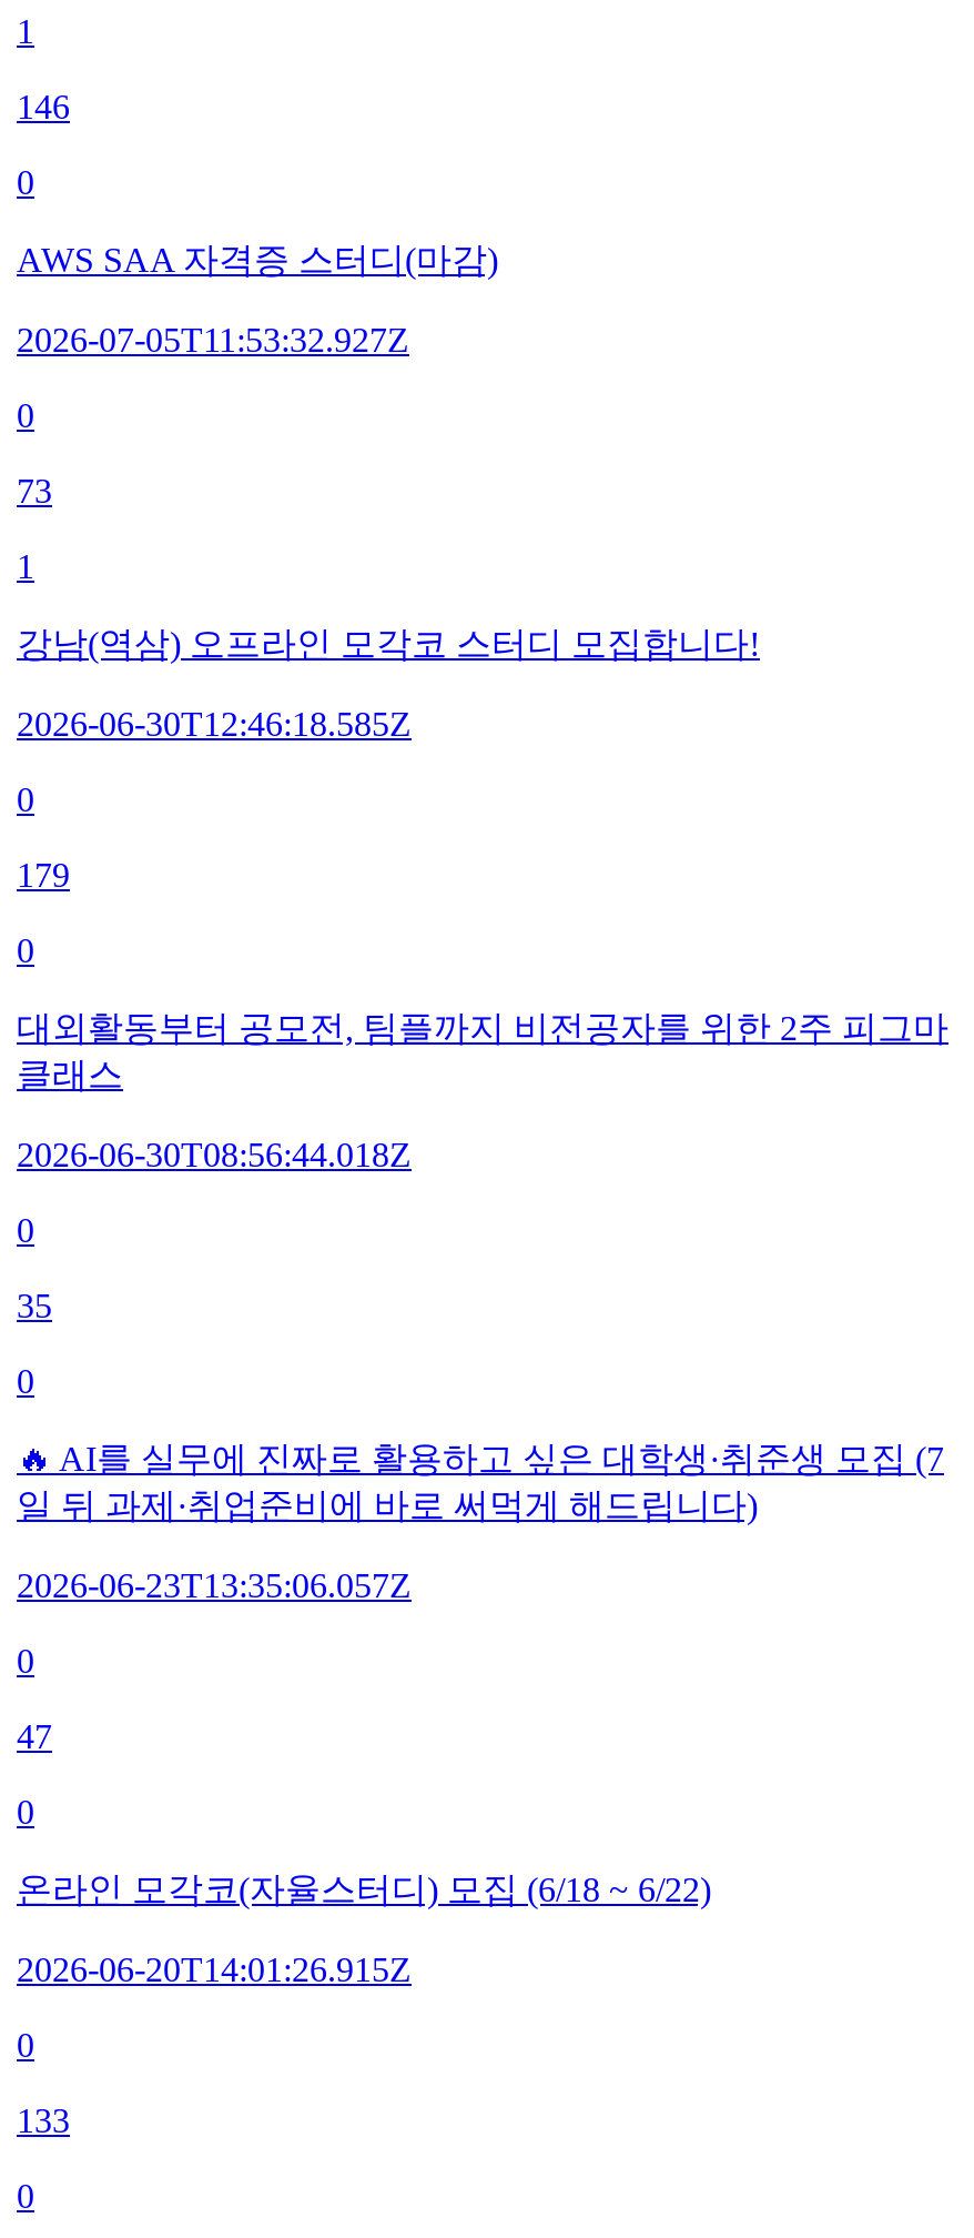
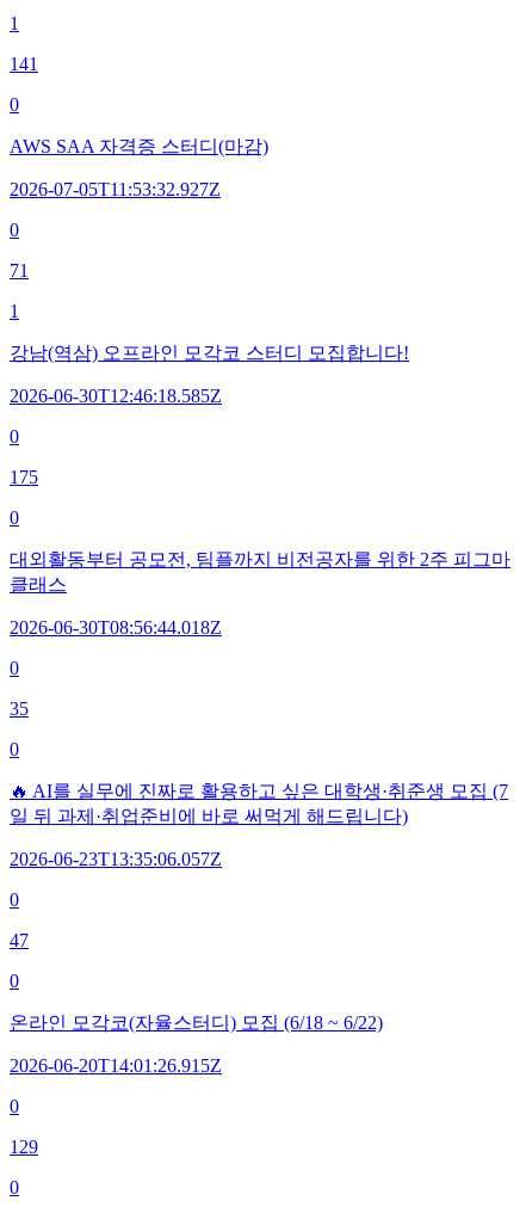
- 146
+ 141

- 73
+ 71

- 179
+ 175

- 133
+ 129
